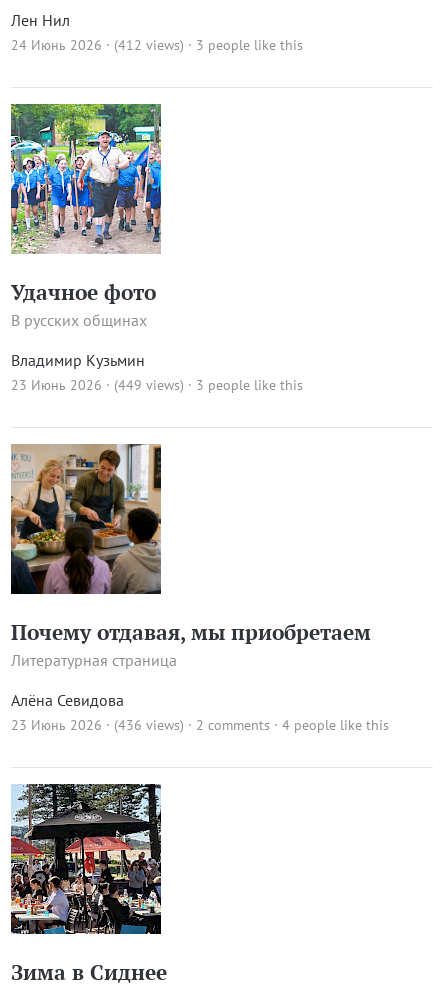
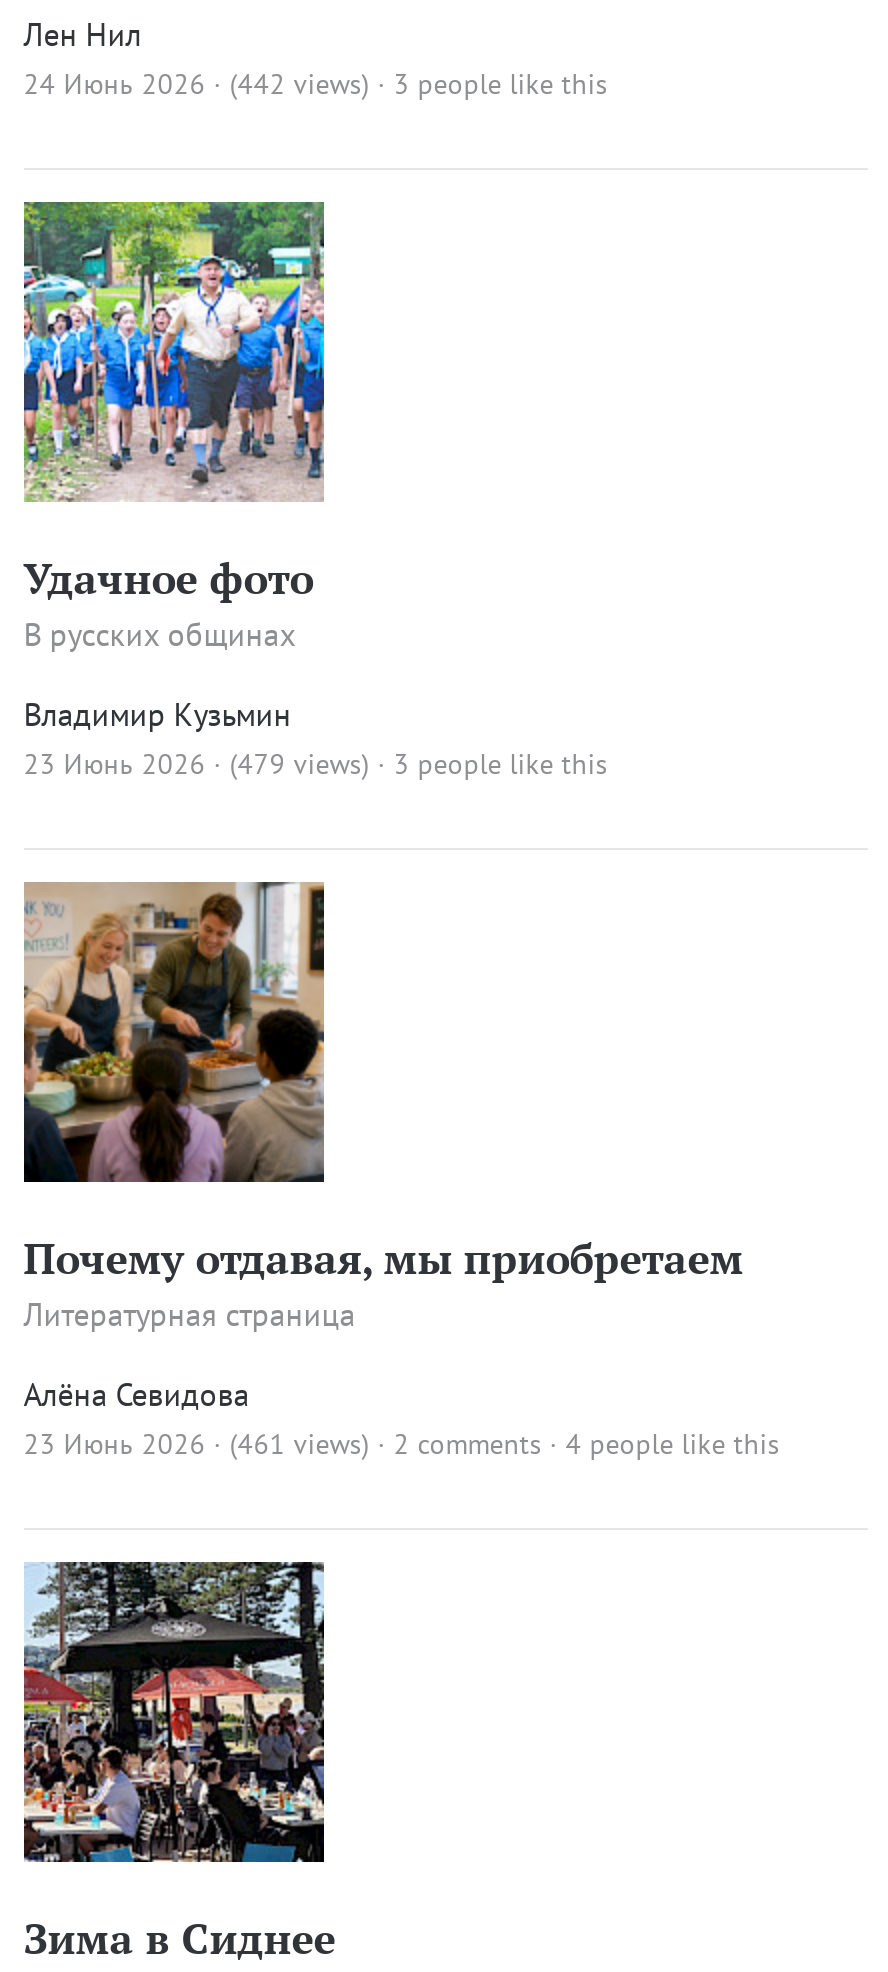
- 24 Июнь 2026 · (412 views) · 3 people like this
+ 24 Июнь 2026 · (442 views) · 3 people like this

- 23 Июнь 2026 · (449 views) · 3 people like this
+ 23 Июнь 2026 · (479 views) · 3 people like this

- 23 Июнь 2026 · (436 views) · 2 comments · 4 people like this
+ 23 Июнь 2026 · (461 views) · 2 comments · 4 people like this
